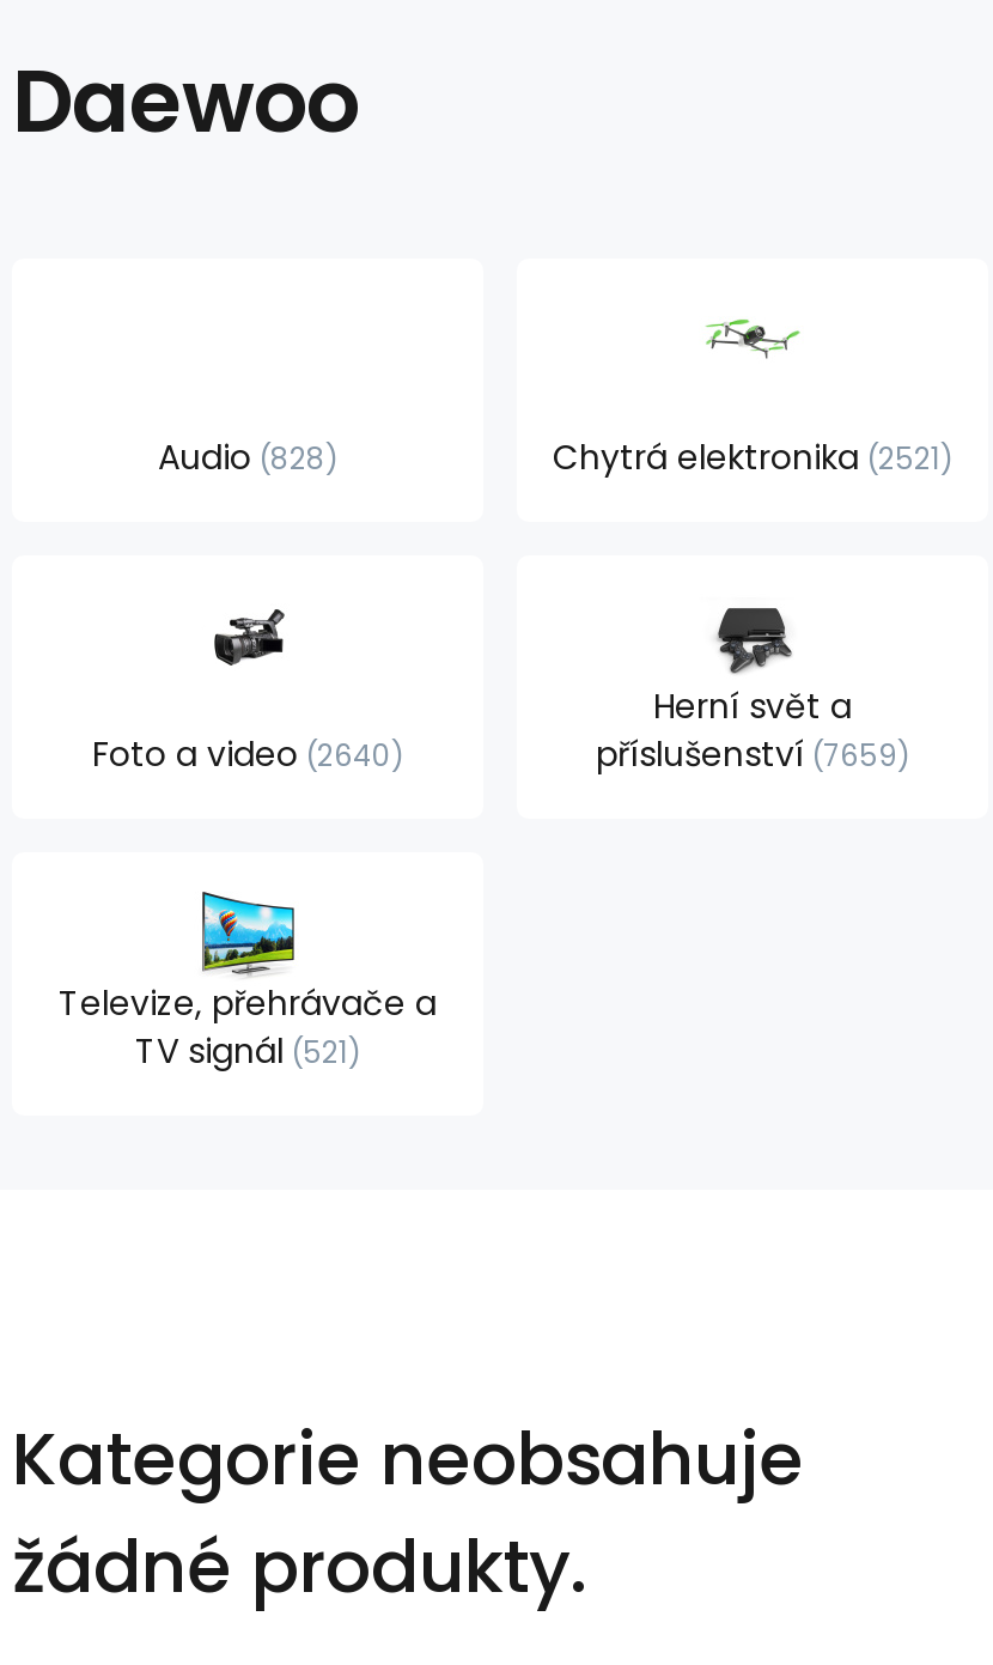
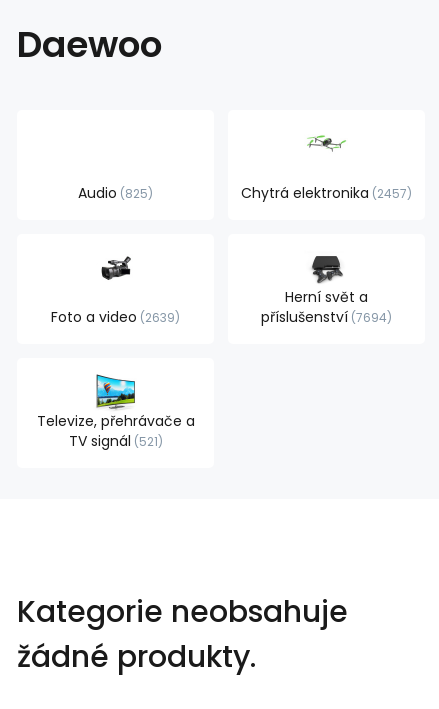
- Audio 828
+ Audio 825

- Chytrá elektronika 2521
+ Chytrá elektronika 2457

- Foto a video 2640
+ Foto a video 2639

- příslušenství 7659
+ příslušenství 7694
